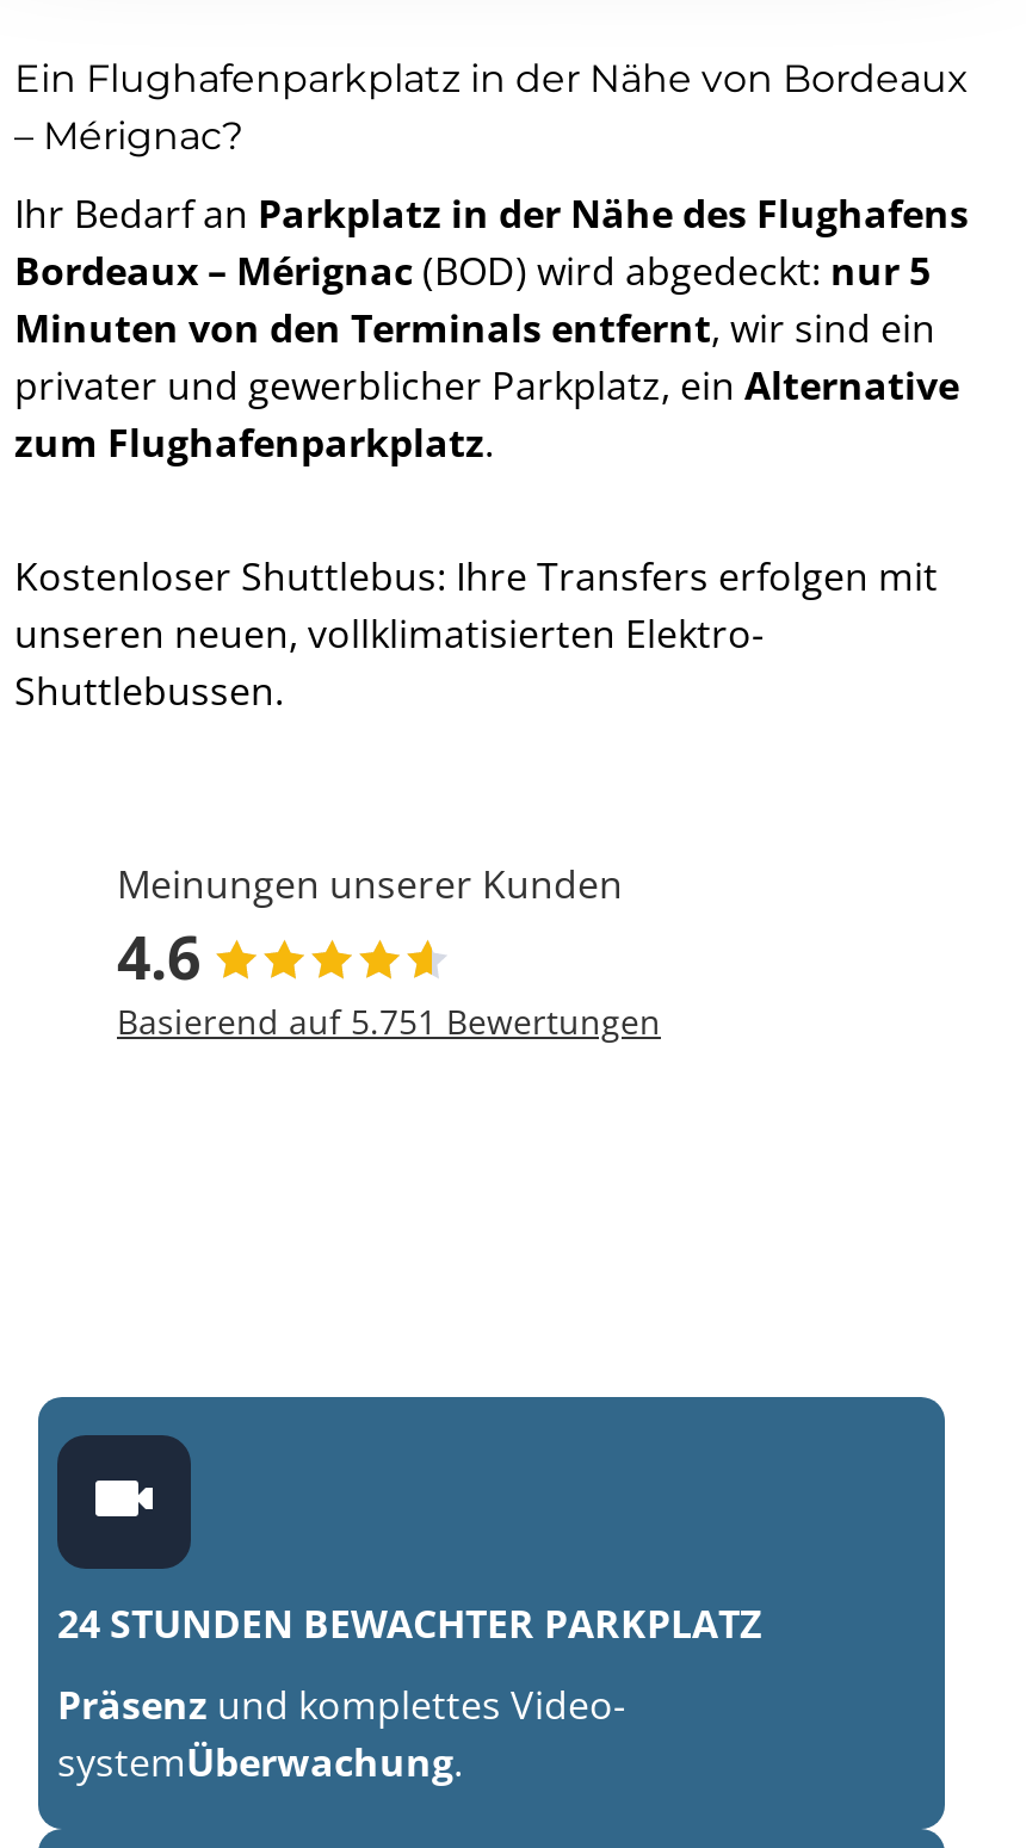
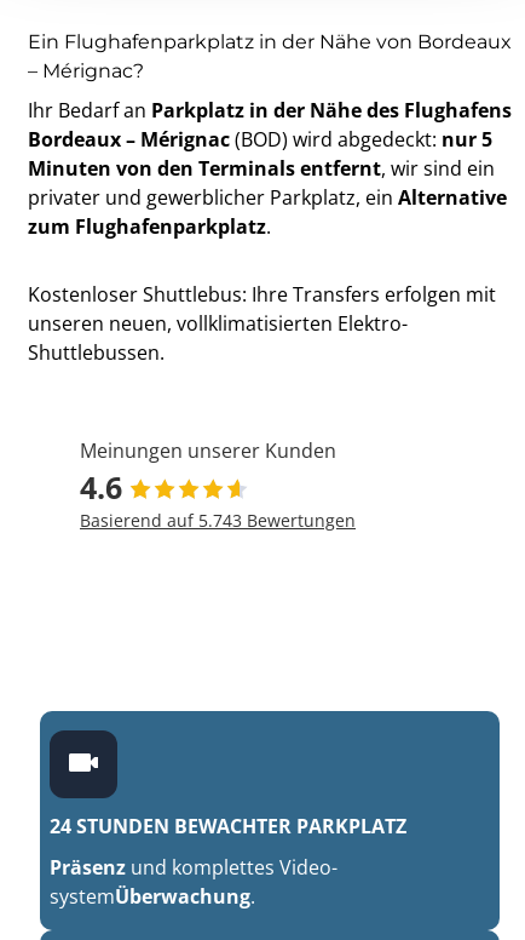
- Basierend auf 5.751 Bewertungen
+ Basierend auf 5.743 Bewertungen
